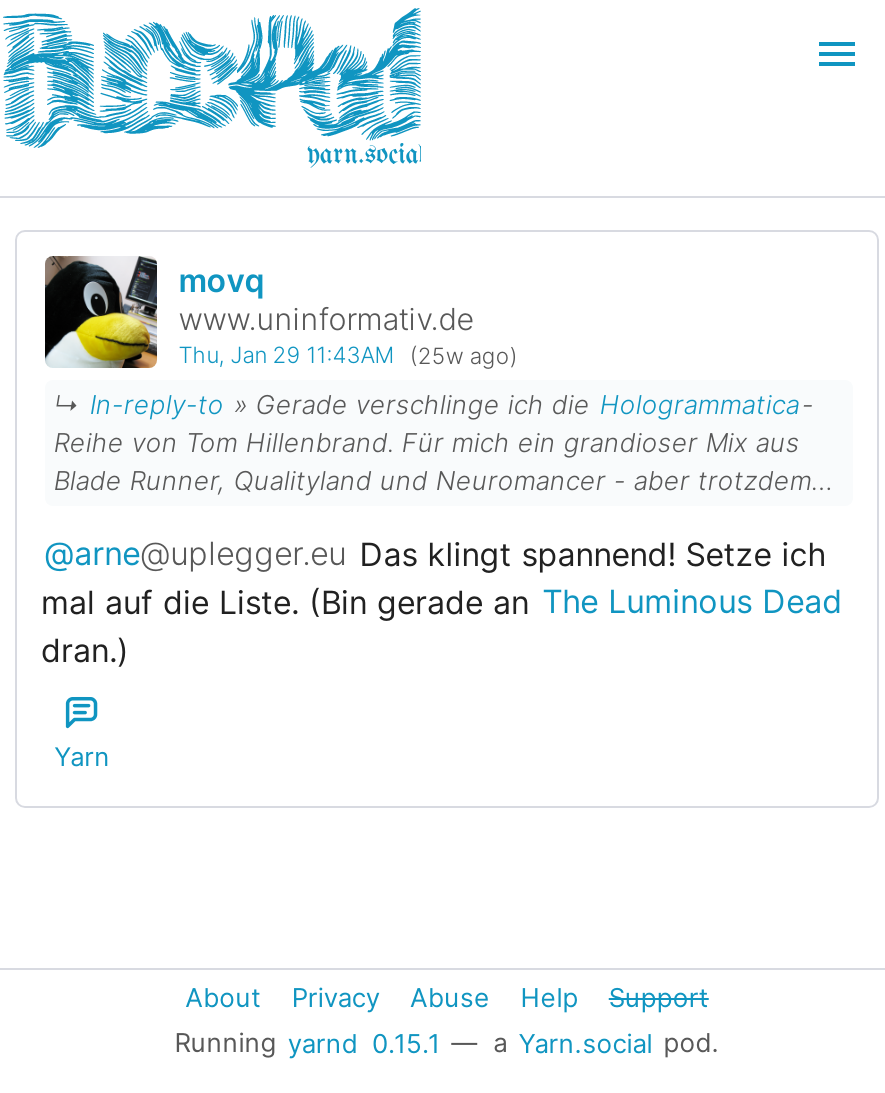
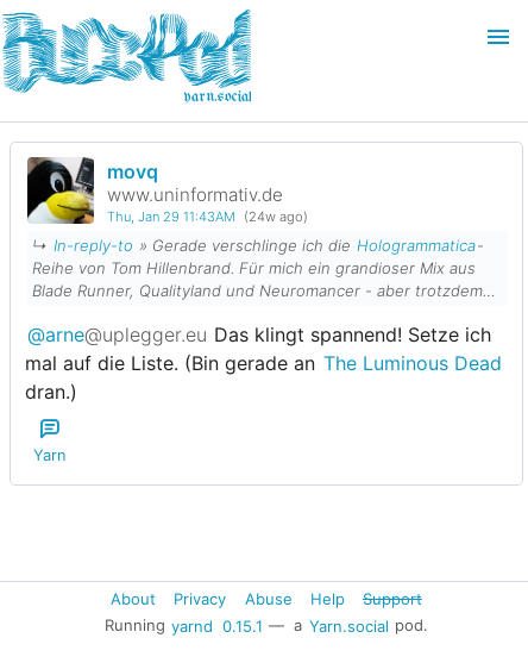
- Thu, Jan 29 11:43AM (25w ago)
+ Thu, Jan 29 11:43AM (24w ago)
